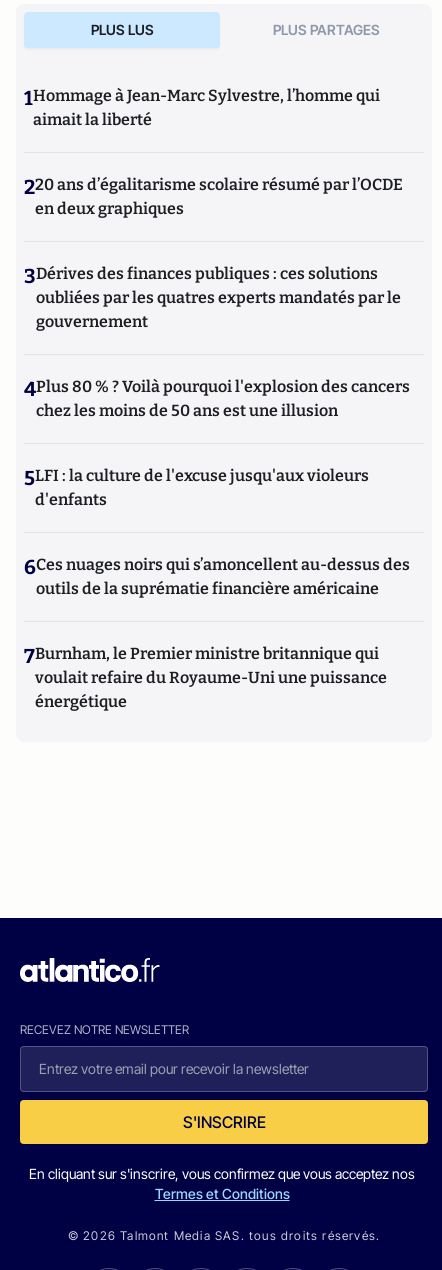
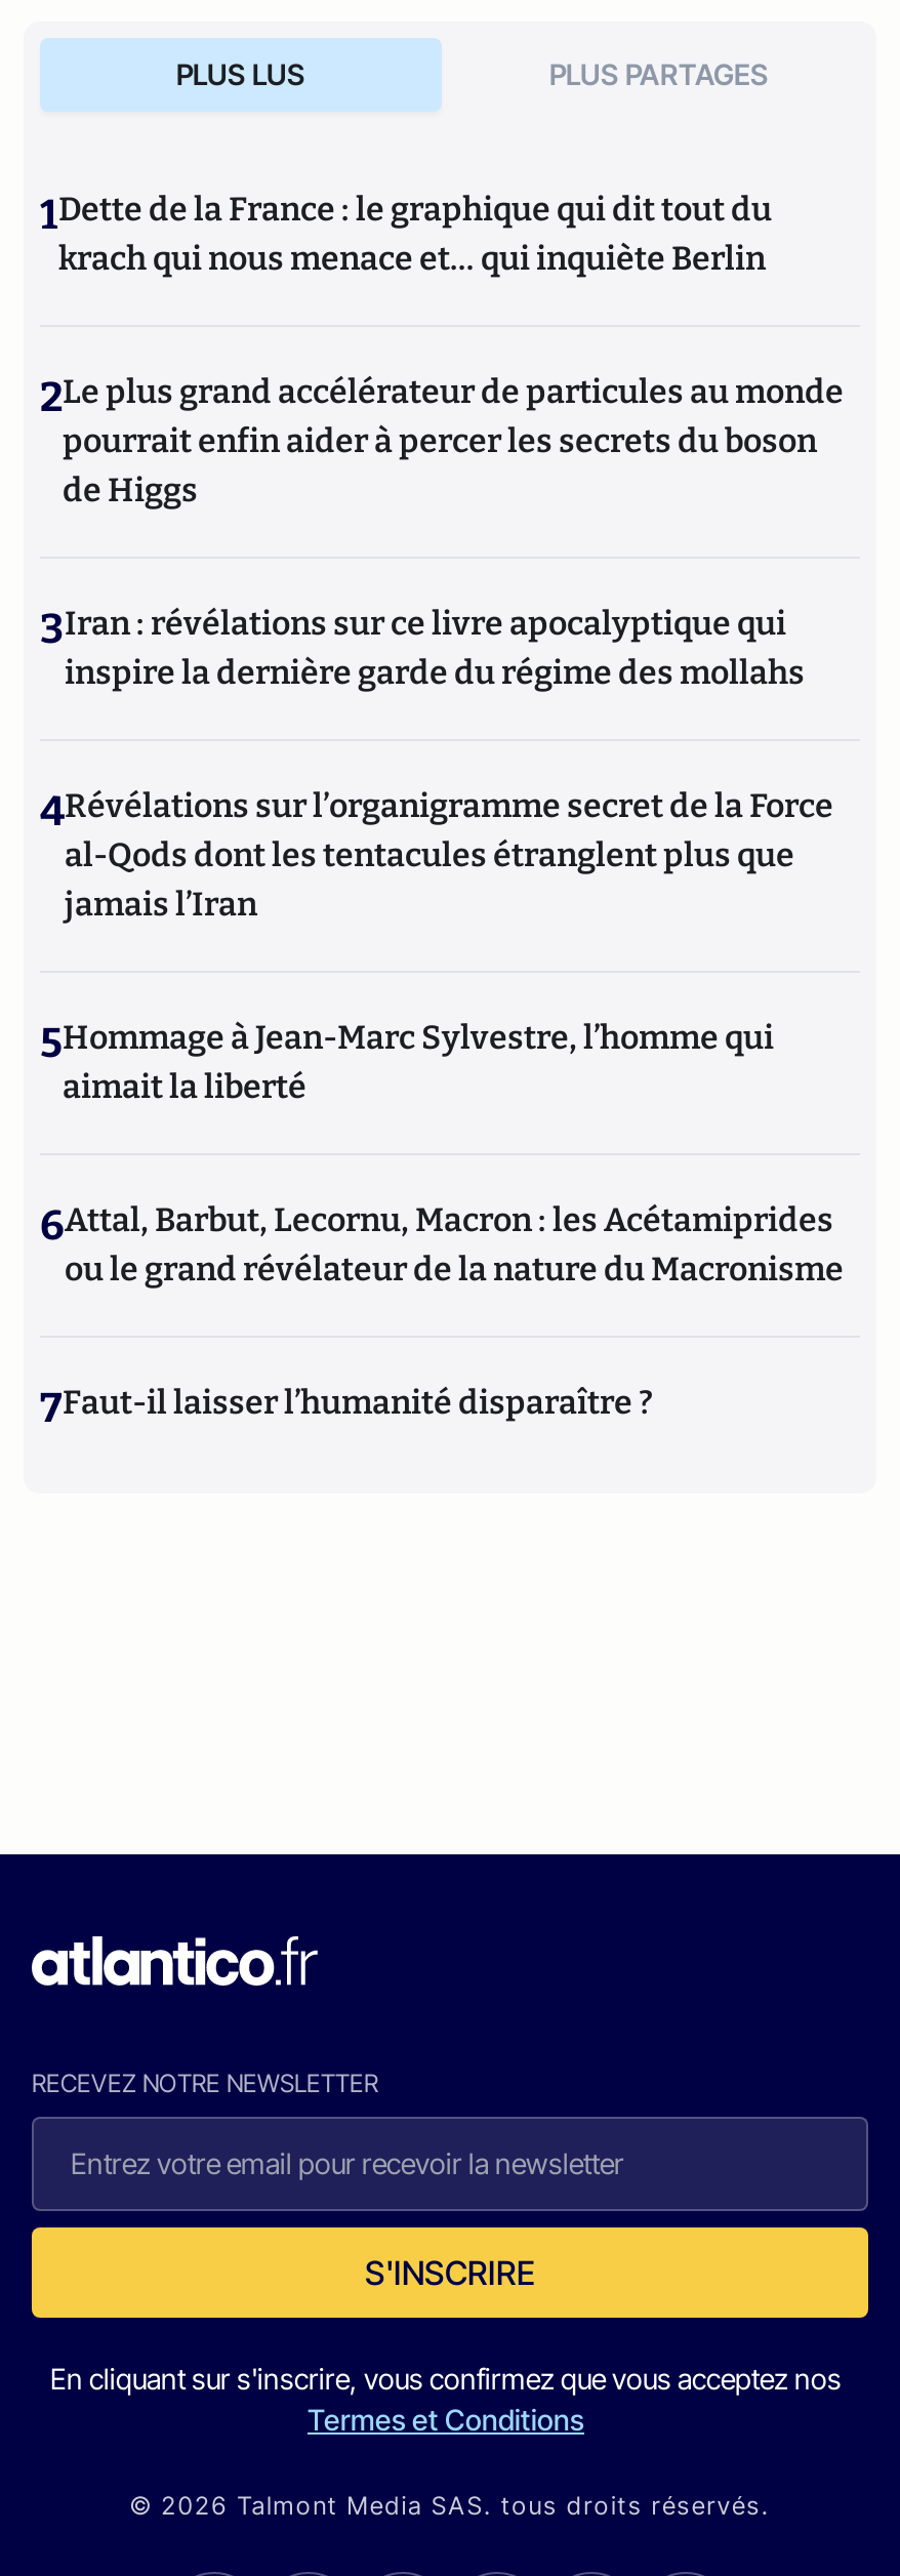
- 1Hommage à Jean-Marc Sylvestre, l’homme qui
+ 1Dette de la France : le graphique qui dit tout du
+ krach qui nous menace et… qui inquiète Berlin
+ 2Le plus grand accélérateur de particules au monde
+ pourrait enfin aider à percer les secrets du boson
+ de Higgs
+ 3Iran : révélations sur ce livre apocalyptique qui
+ inspire la dernière garde du régime des mollahs
+ 4Révélations sur l’organigramme secret de la Force
+ al-Qods dont les tentacules étranglent plus que
+ jamais l’Iran
+ 5Hommage à Jean-Marc Sylvestre, l’homme qui

moved down: aimait la liberté

- 220 ans d’égalitarisme scolaire résumé par l’OCDE
- en deux graphiques
- 3Dérives des finances publiques : ces solutions
- oubliées par les quatres experts mandatés par le
- gouvernement
- 4Plus 80 % ? Voilà pourquoi l'explosion des cancers
- chez les moins de 50 ans est une illusion
- 5LFI : la culture de l'excuse jusqu'aux violeurs
- d'enfants
- 6Ces nuages noirs qui s’amoncellent au-dessus des
- outils de la suprématie financière américaine
- 7Burnham, le Premier ministre britannique qui
- voulait refaire du Royaume-Uni une puissance
- énergétique
+ 6Attal, Barbut, Lecornu, Macron : les Acétamiprides
+ ou le grand révélateur de la nature du Macronisme
+ 7Faut-il laisser l’humanité disparaître ?
